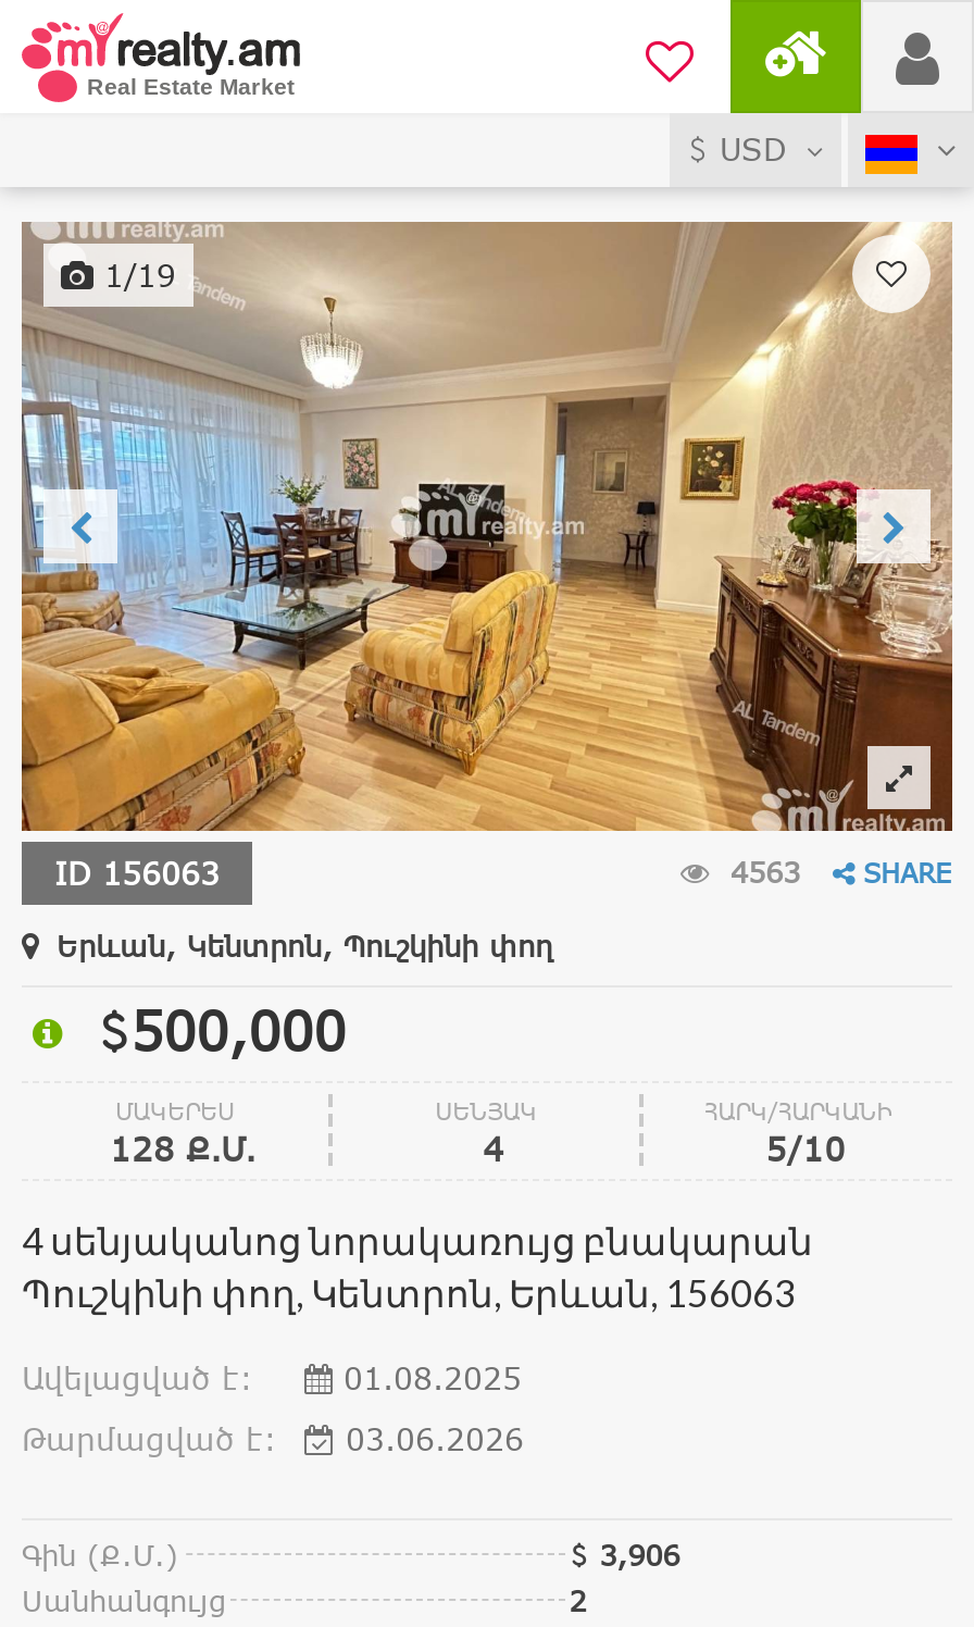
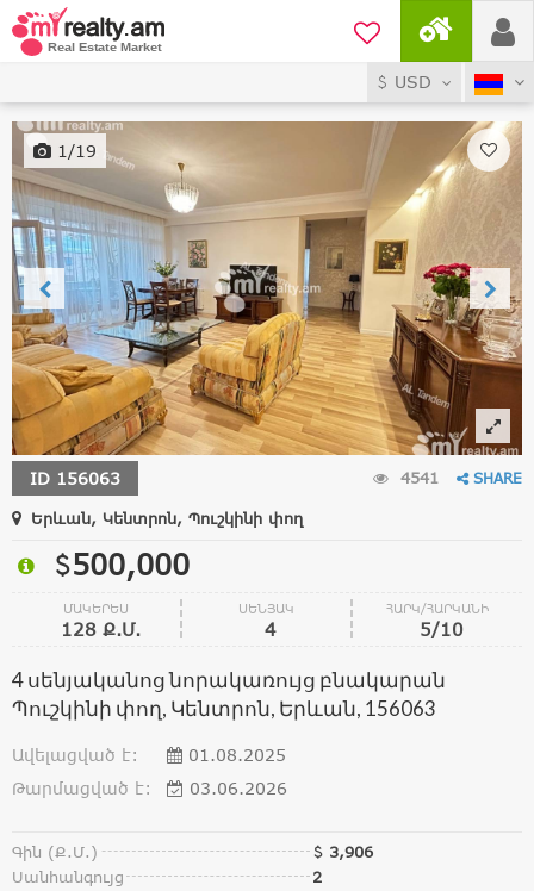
- 4563
+ 4541
